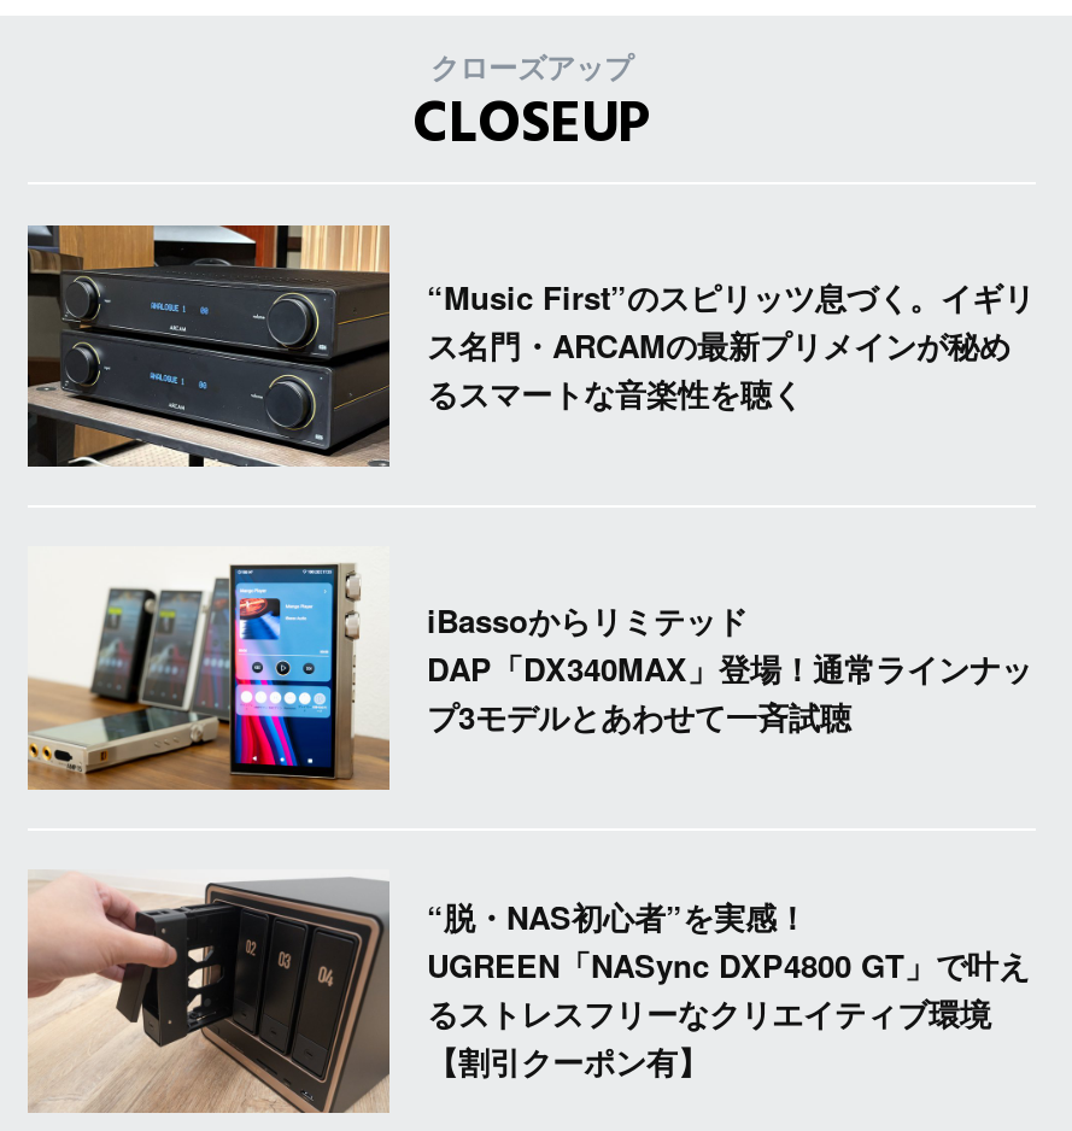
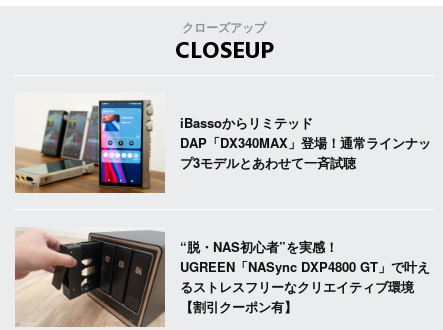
- [image]
- “Music First”のスピリッツ息づく。イギリ
- ス名門・ARCAMの最新プリメインが秘め
- るスマートな音楽性を聴く
